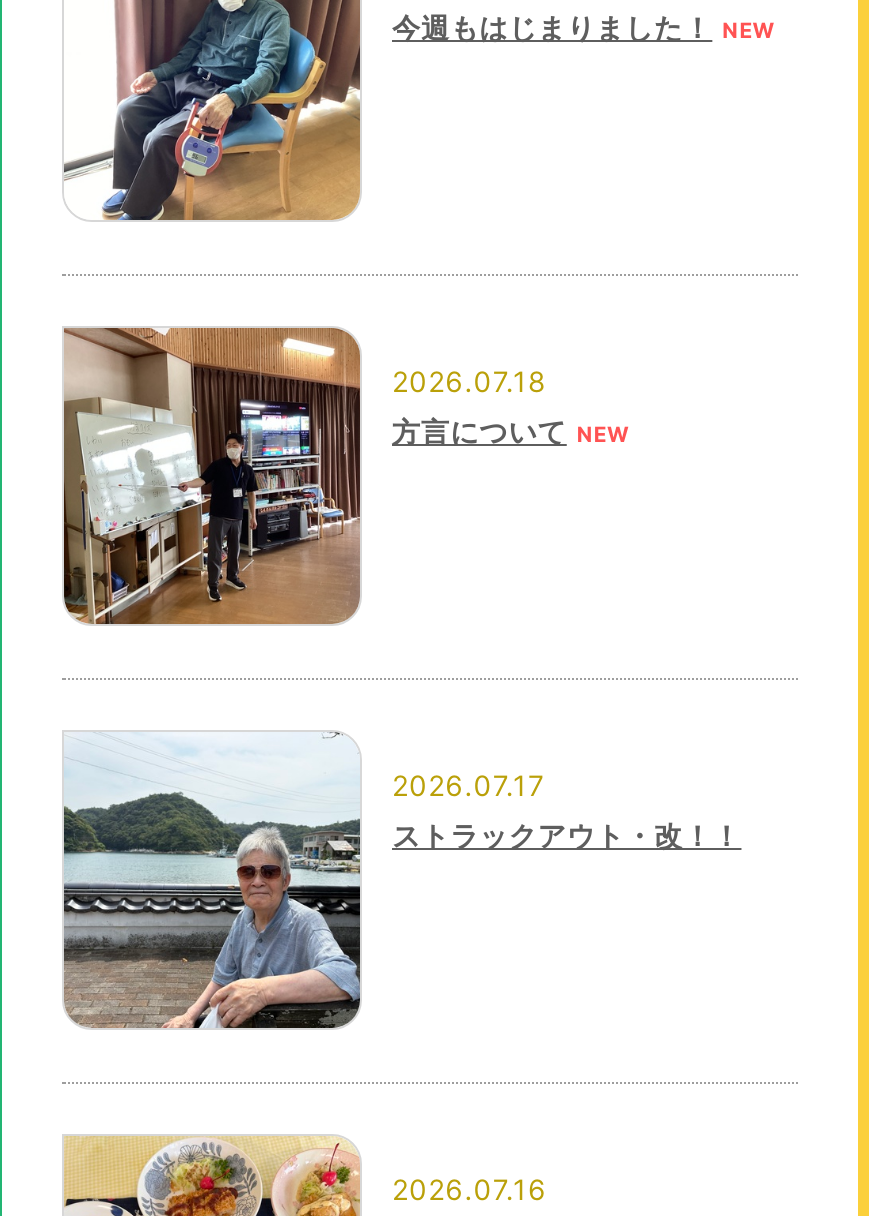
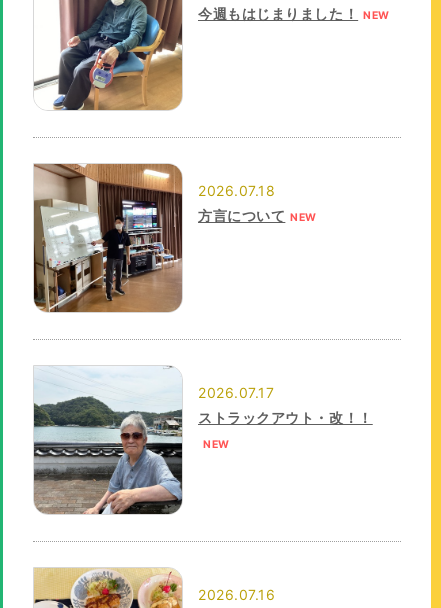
+ NEW
